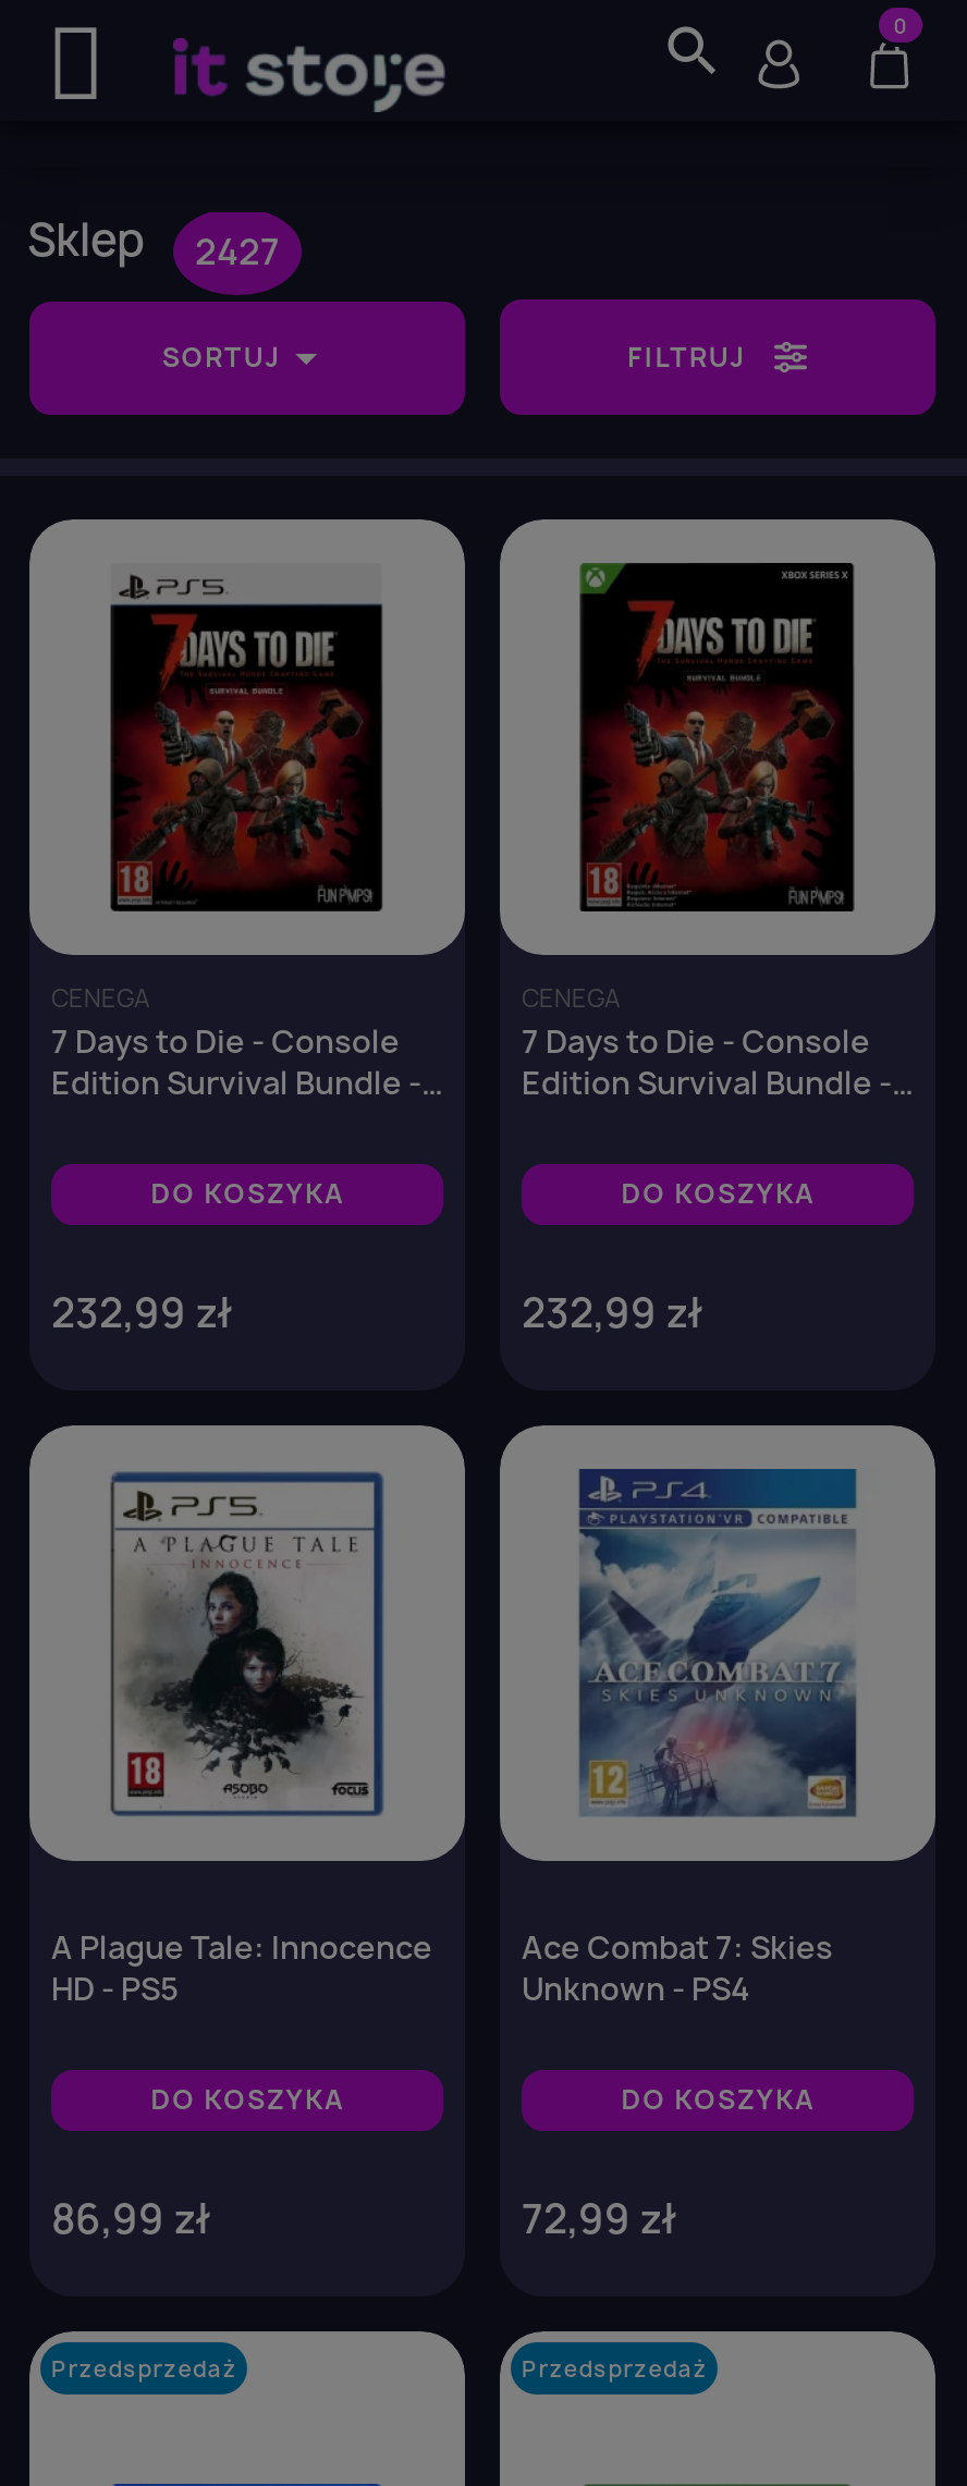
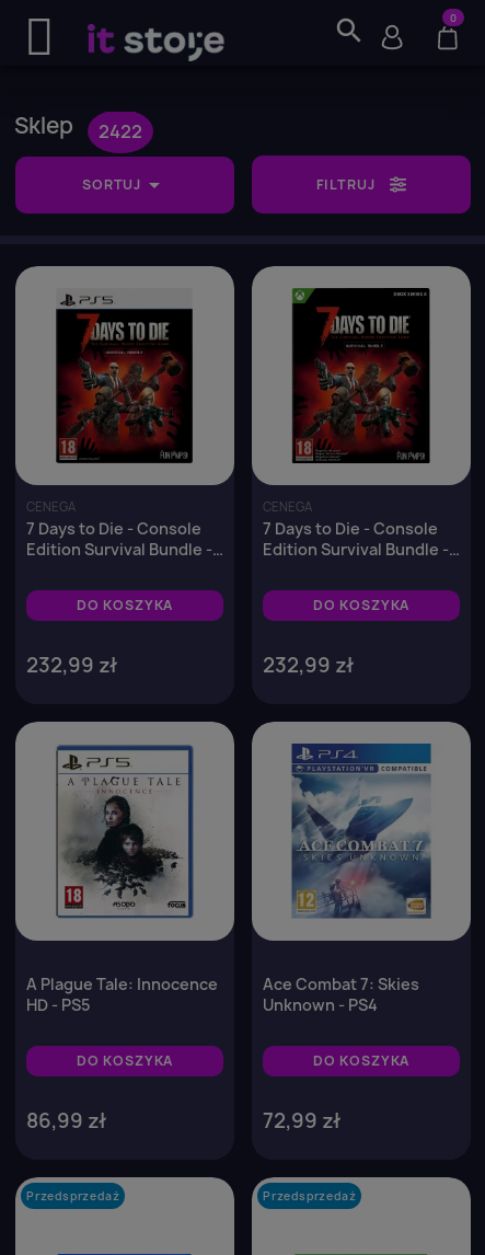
- Sklep 2427
+ Sklep 2422
